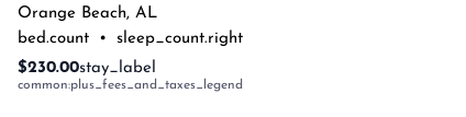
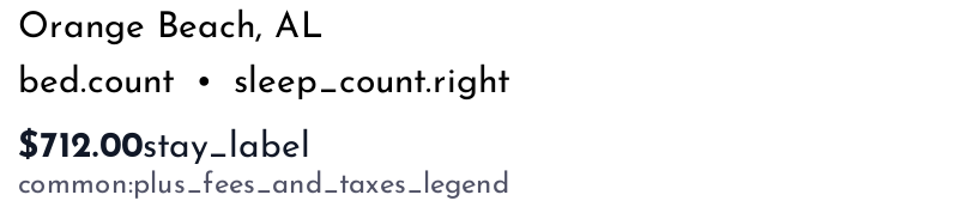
- $230.00stay_label
+ $712.00stay_label
